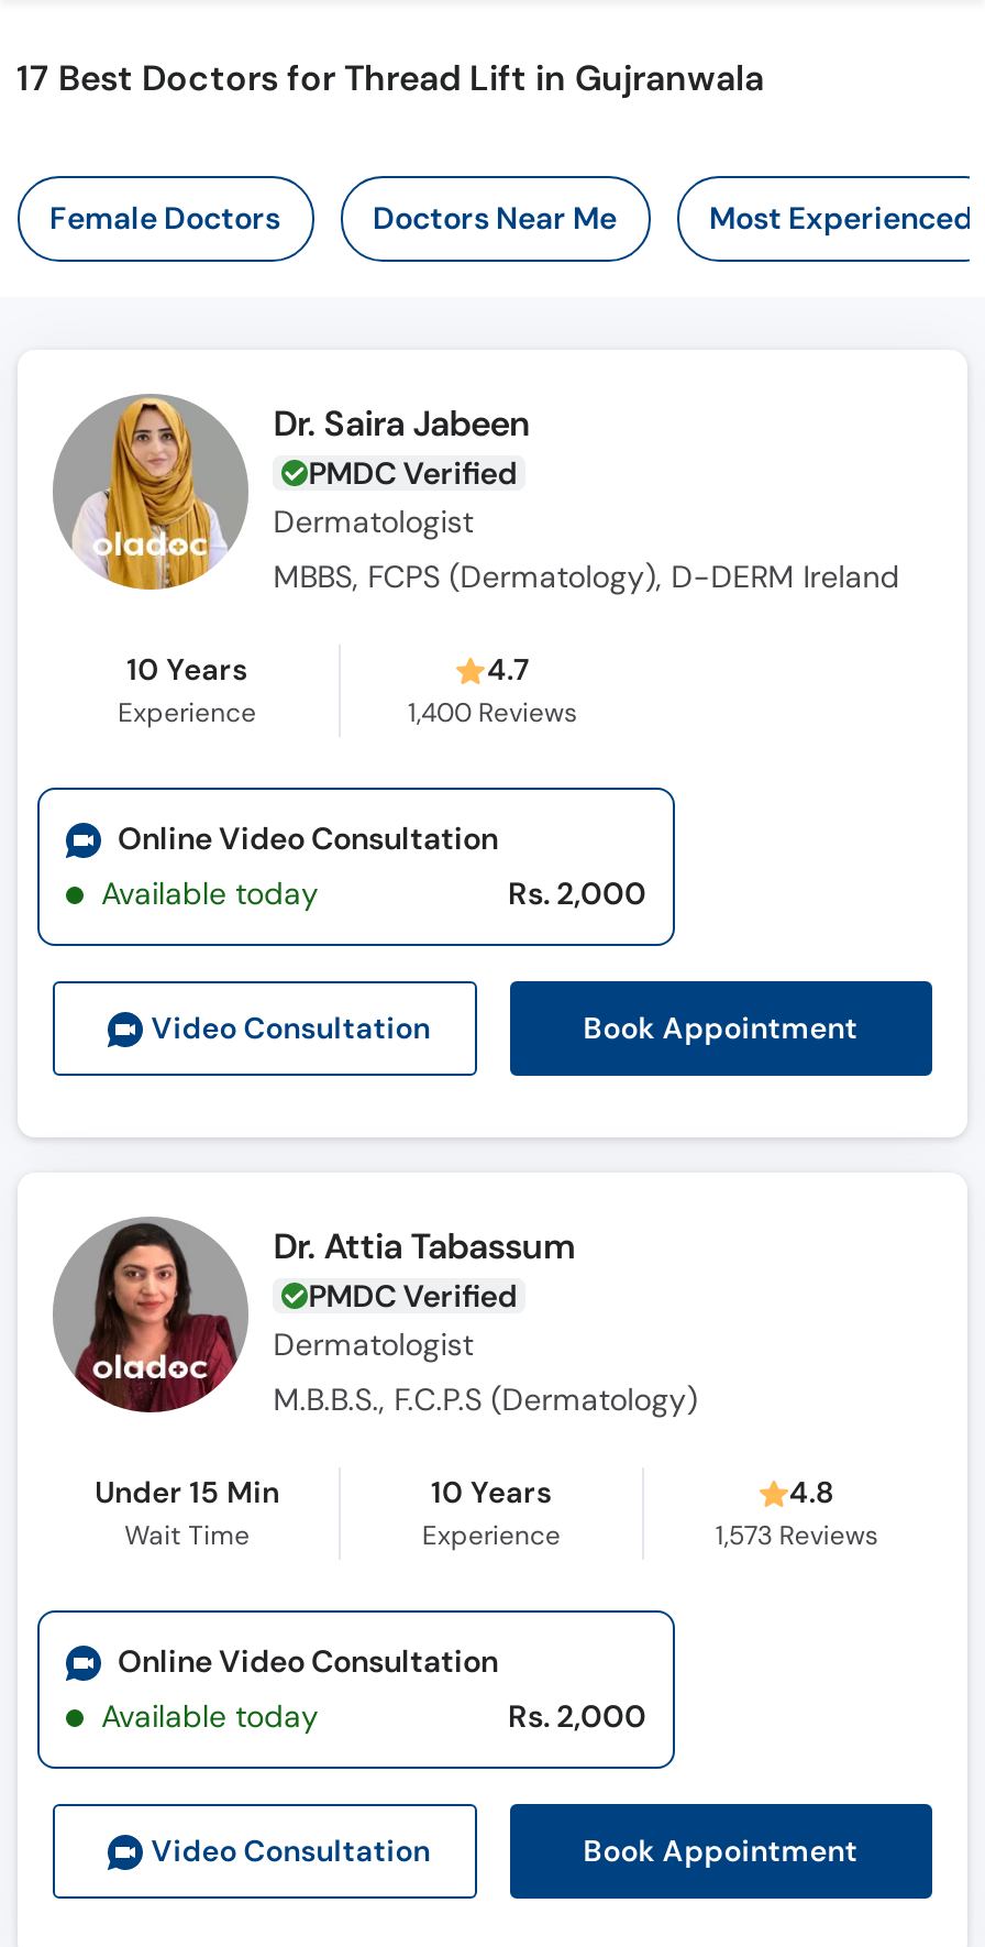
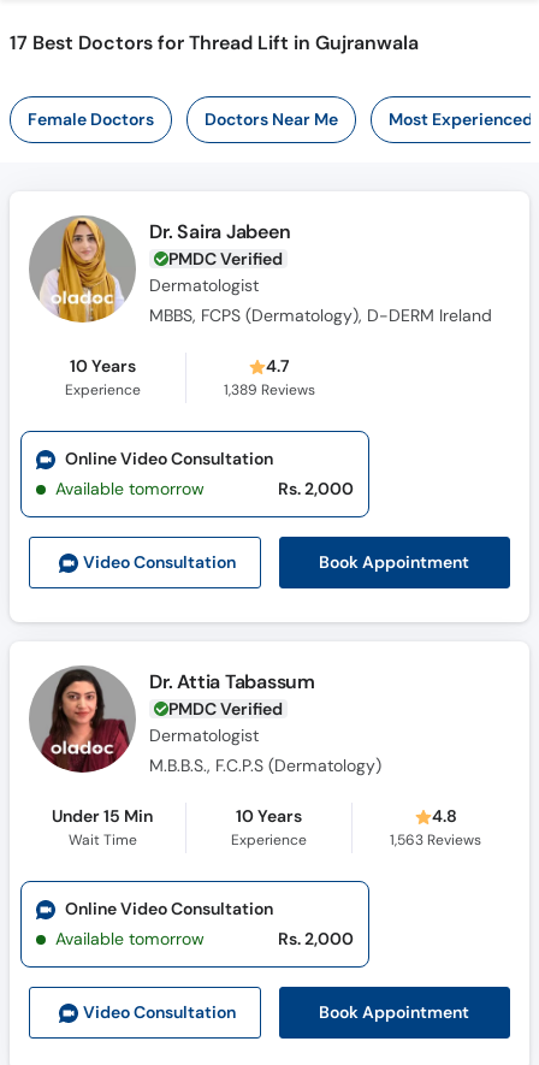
- 1,400 Reviews
+ 1,389 Reviews

- Available today
+ Available tomorrow

- 1,573 Reviews
+ 1,563 Reviews

- Available today
+ Available tomorrow
